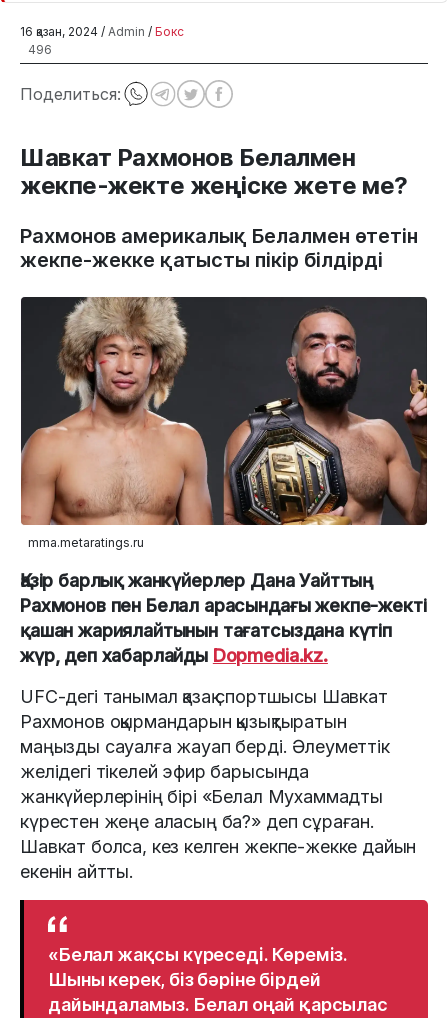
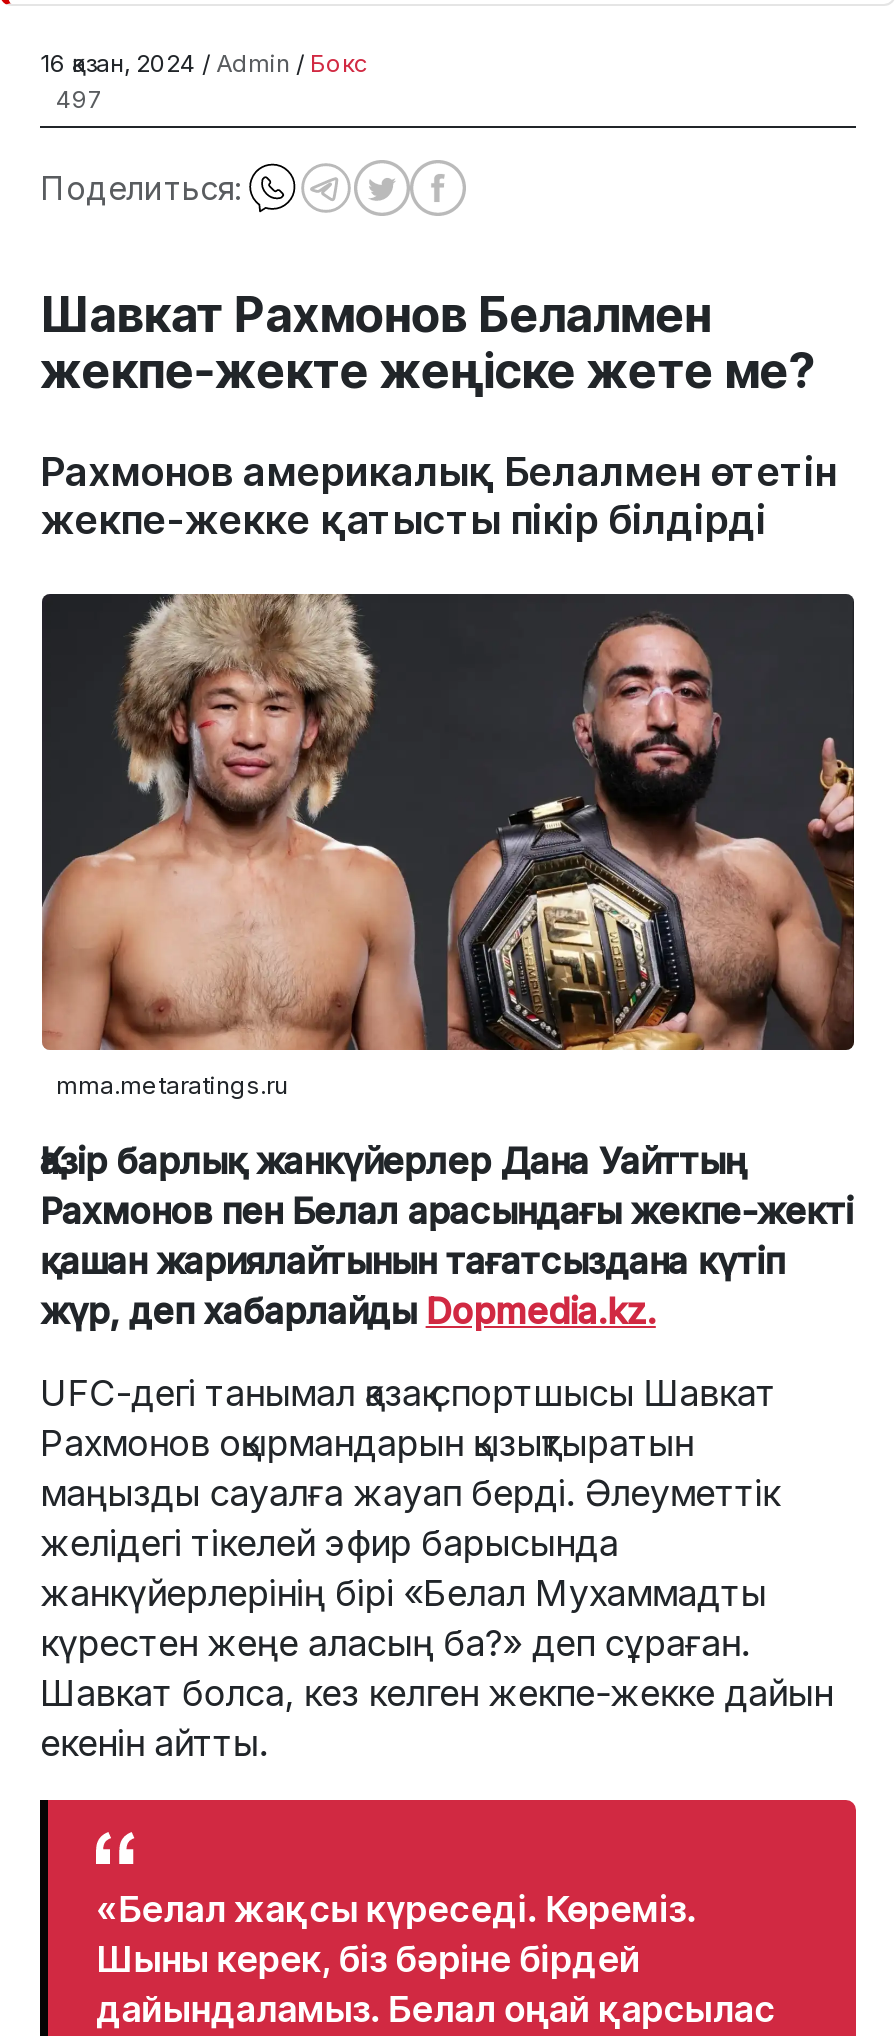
- 496
+ 497
